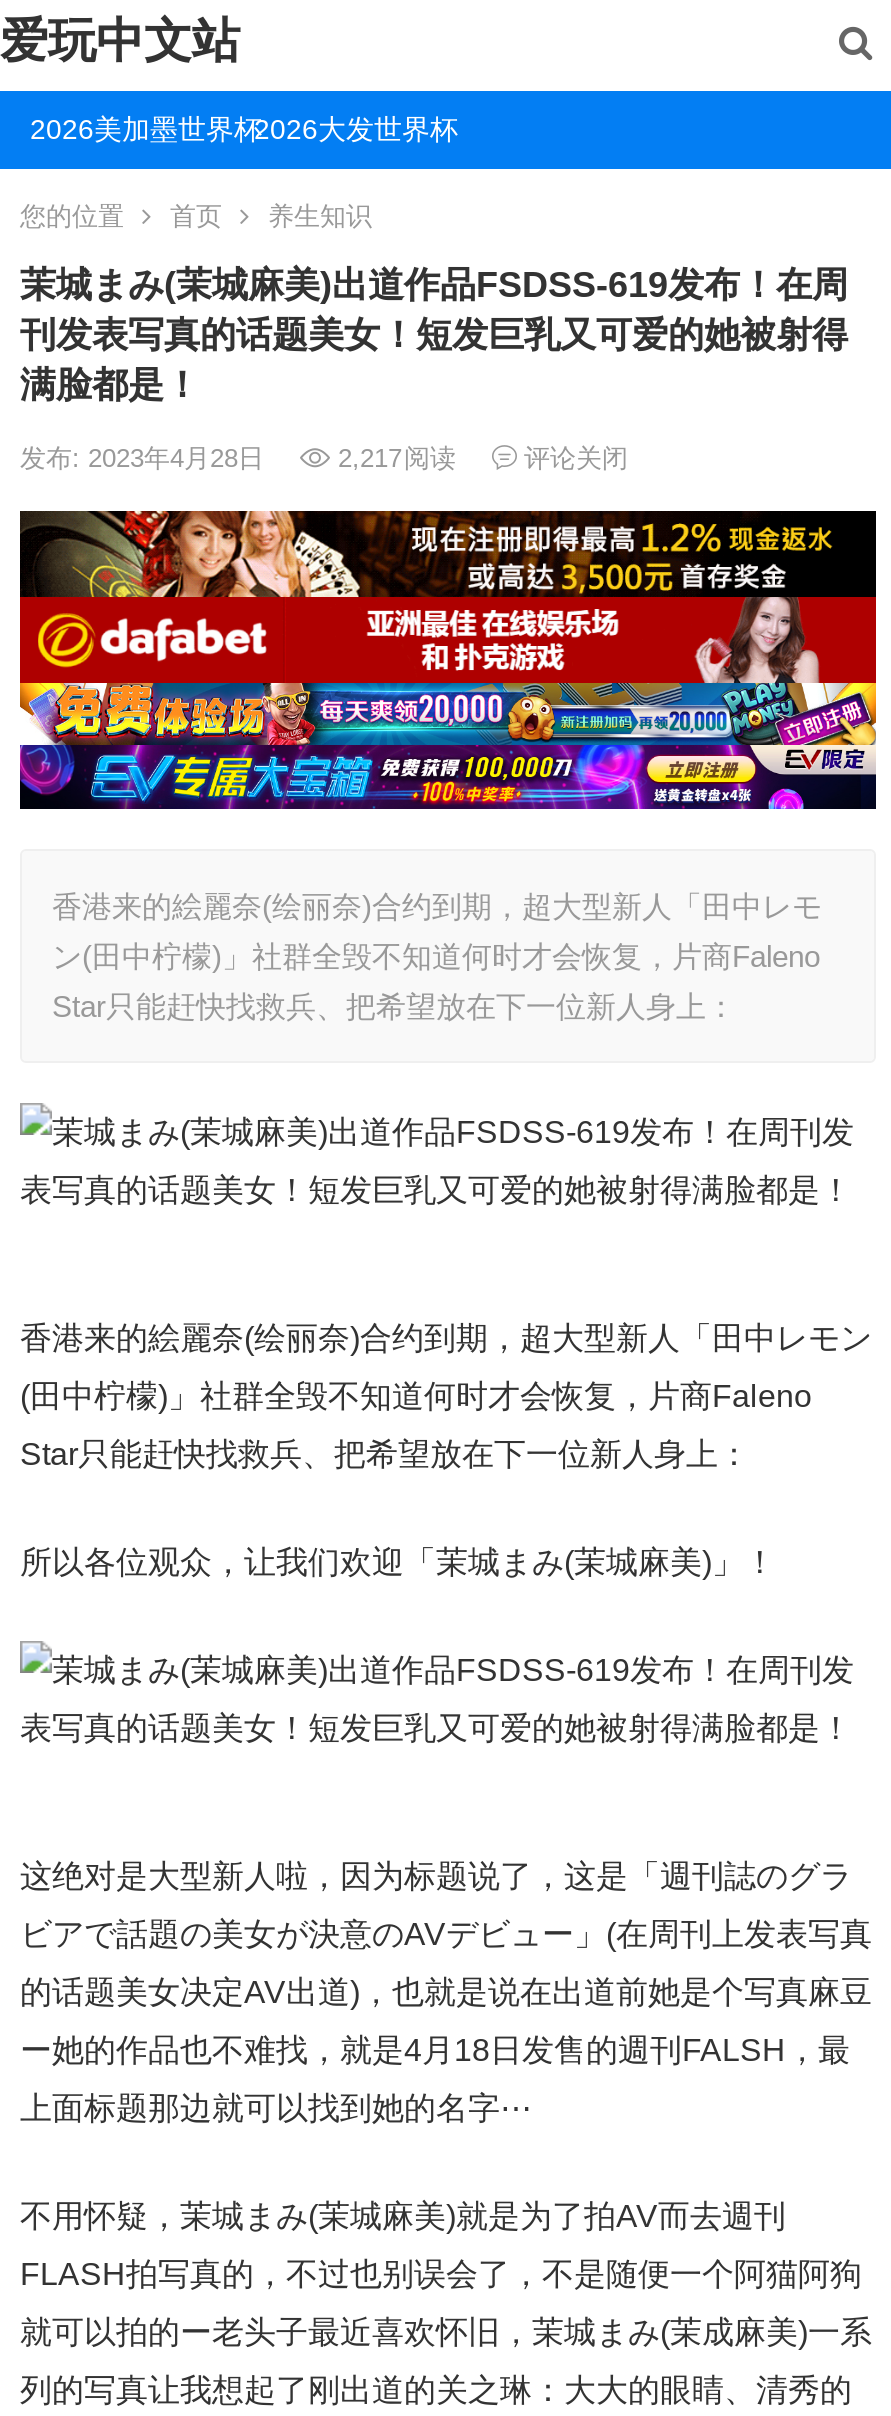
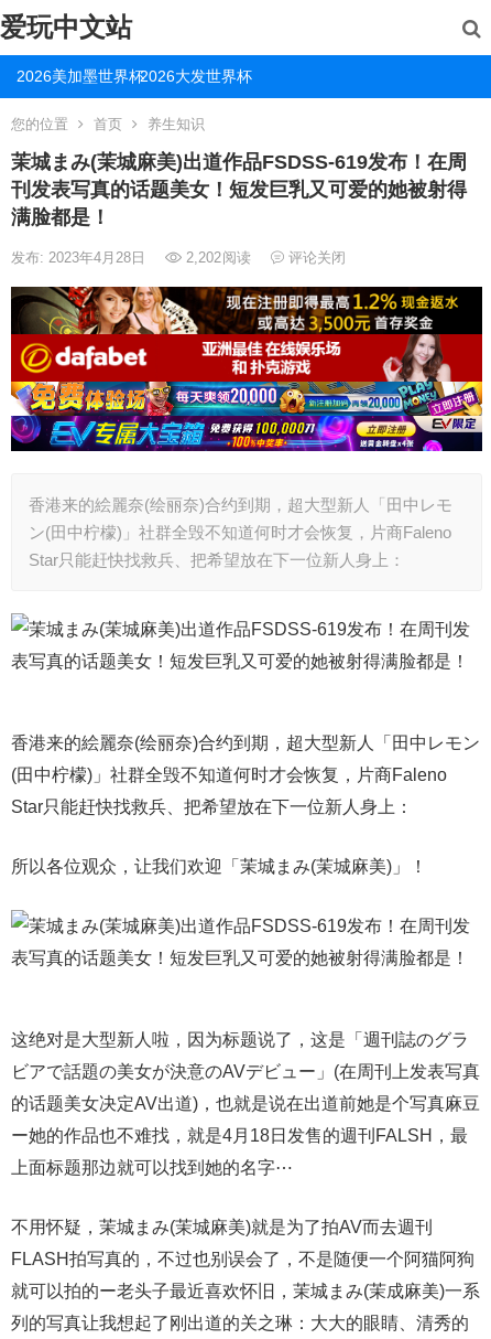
- 发布: 2023年4月28日 2,217阅读 评论关闭
+ 发布: 2023年4月28日 2,202阅读 评论关闭
